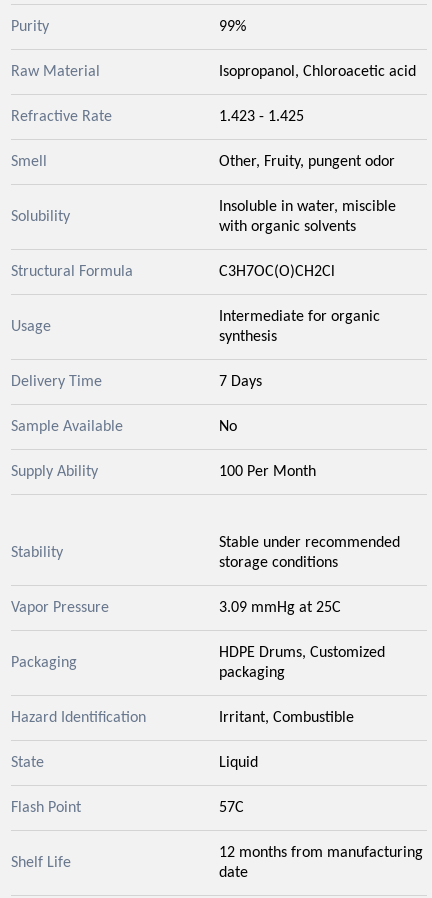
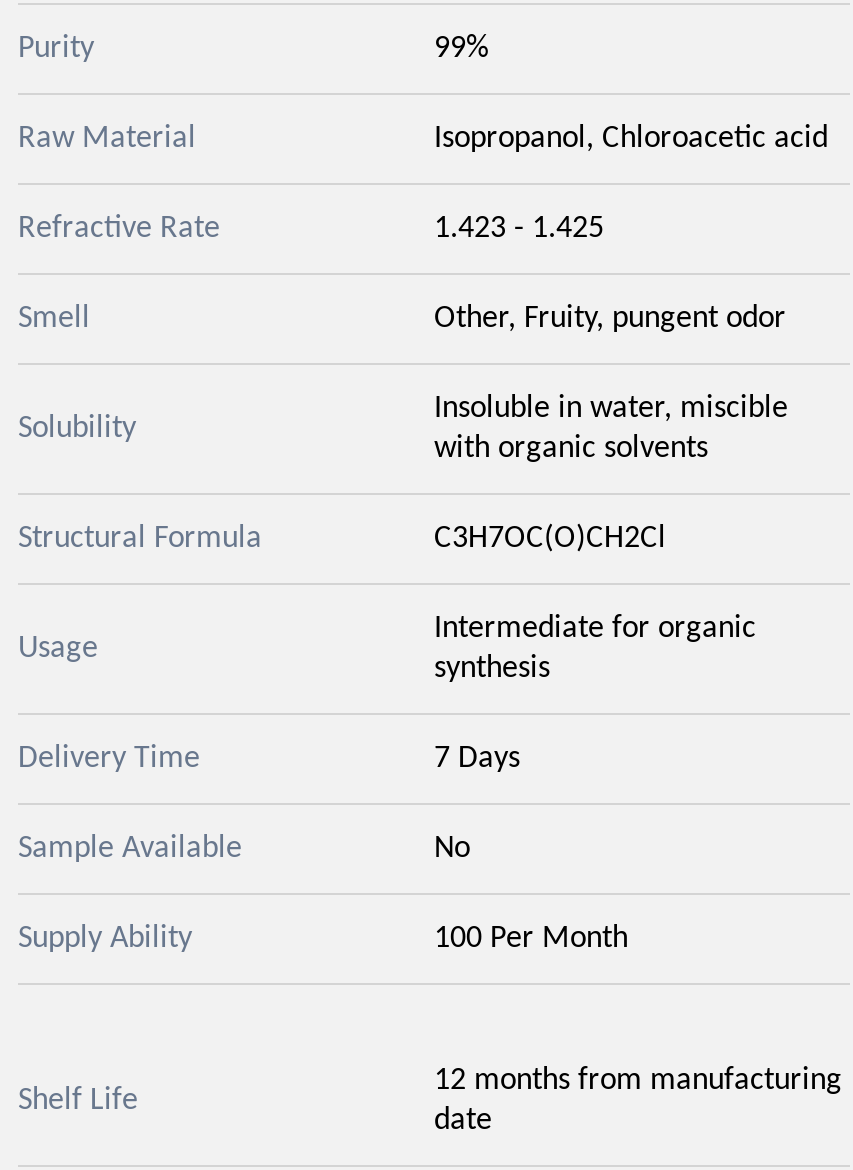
- Stable under recommended
- storage conditions
- Vapor Pressure
- 3.09 mmHg at 25C
- Packaging

- Stability

- HDPE Drums, Customized
- packaging
- Hazard Identification
- Irritant, Combustible
- State
- Liquid
- Flash Point
- 57C
